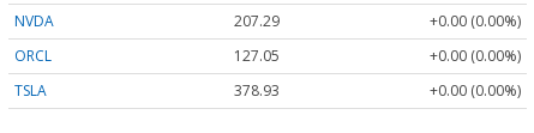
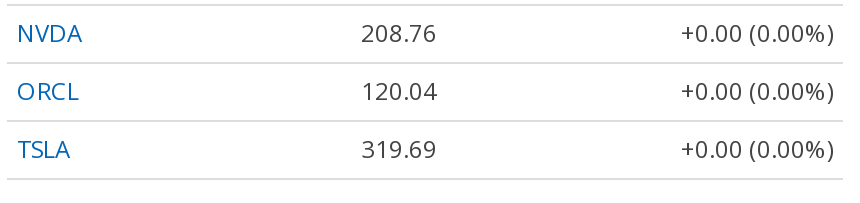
- 207.29
+ 208.76

- 127.05
+ 120.04

- 378.93
+ 319.69
